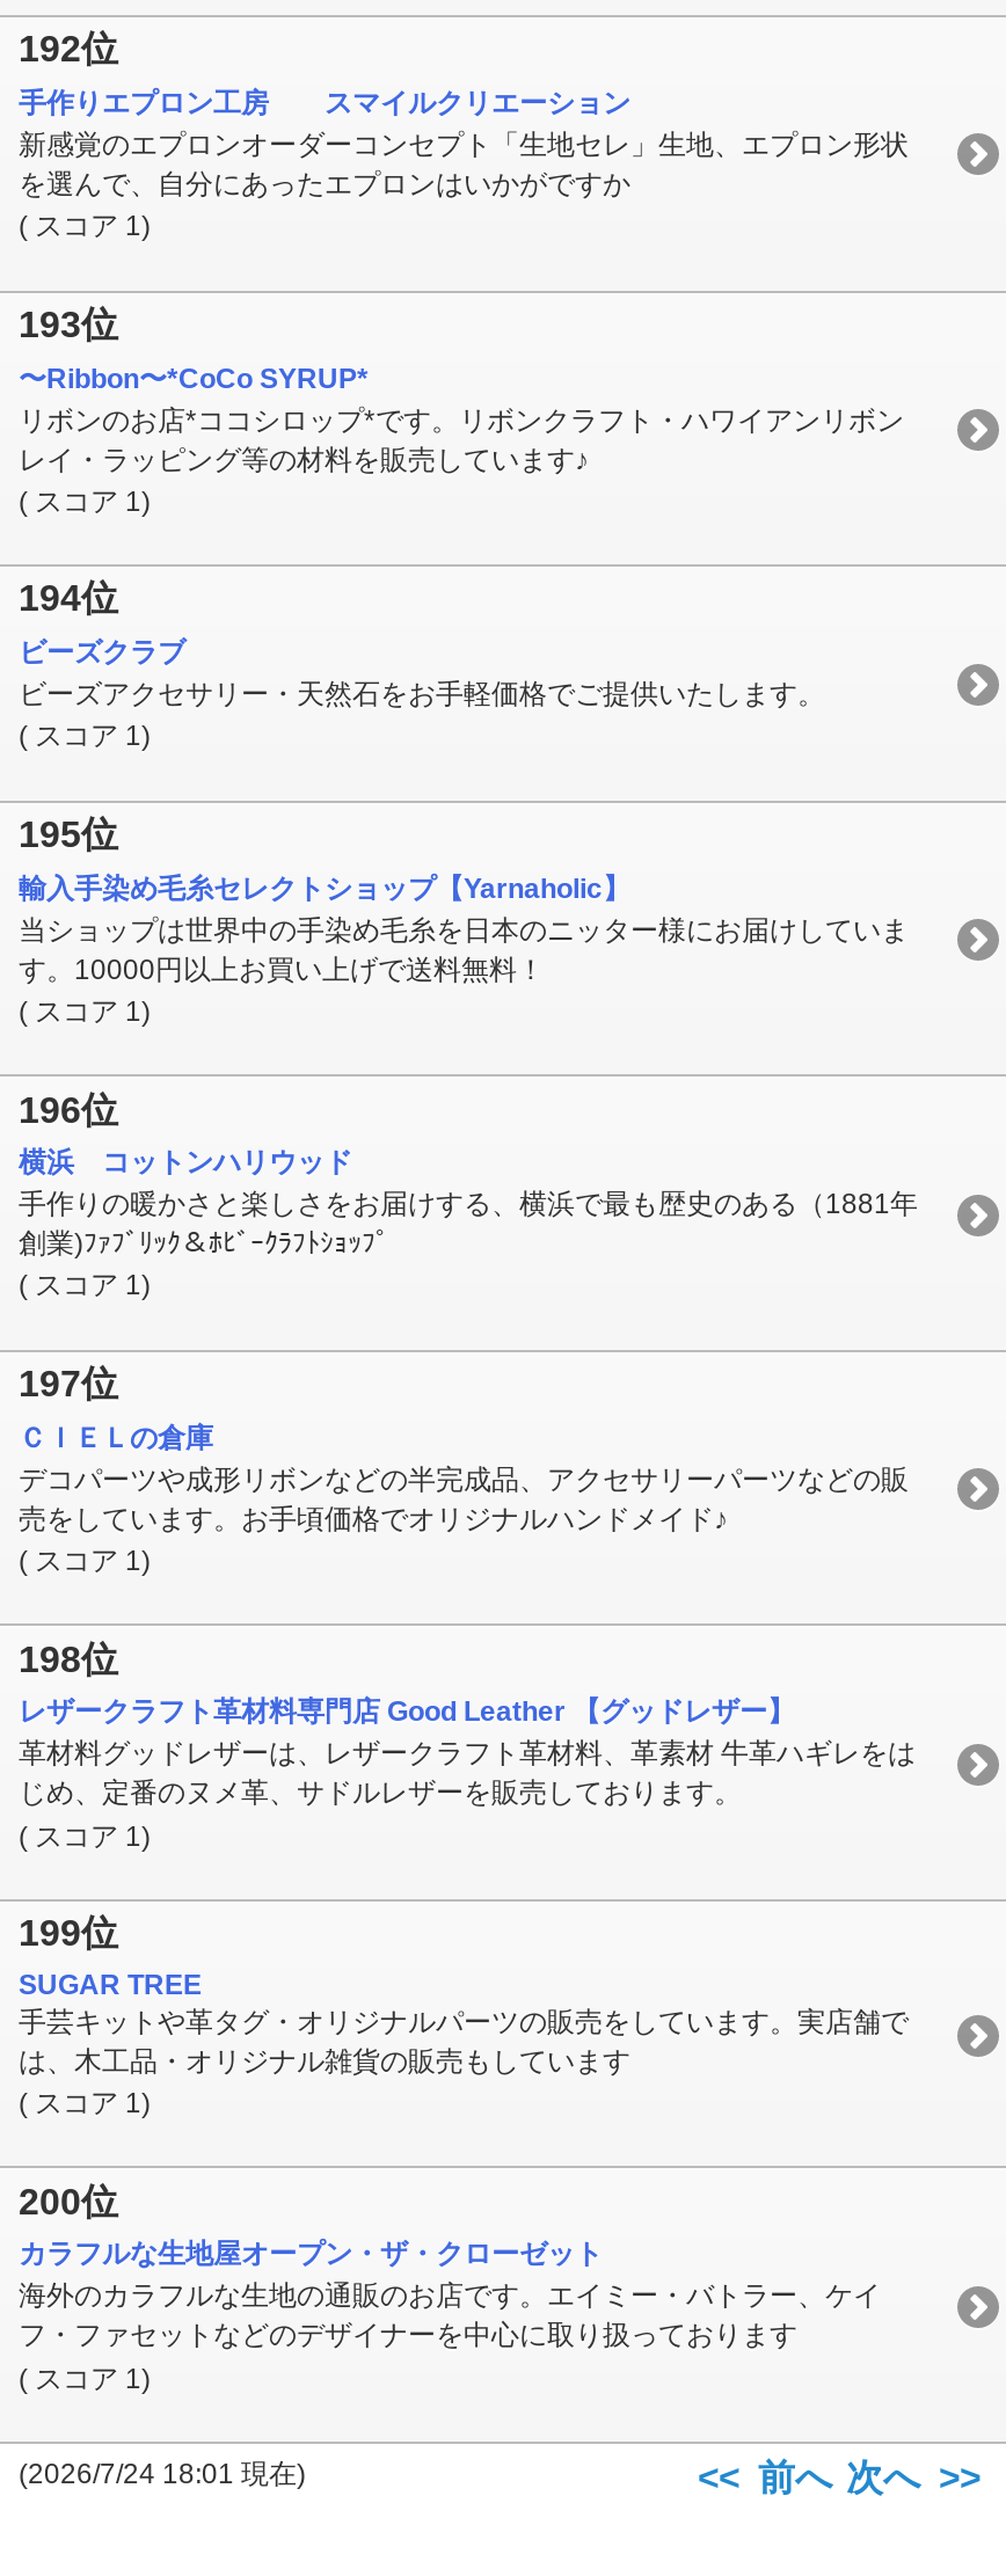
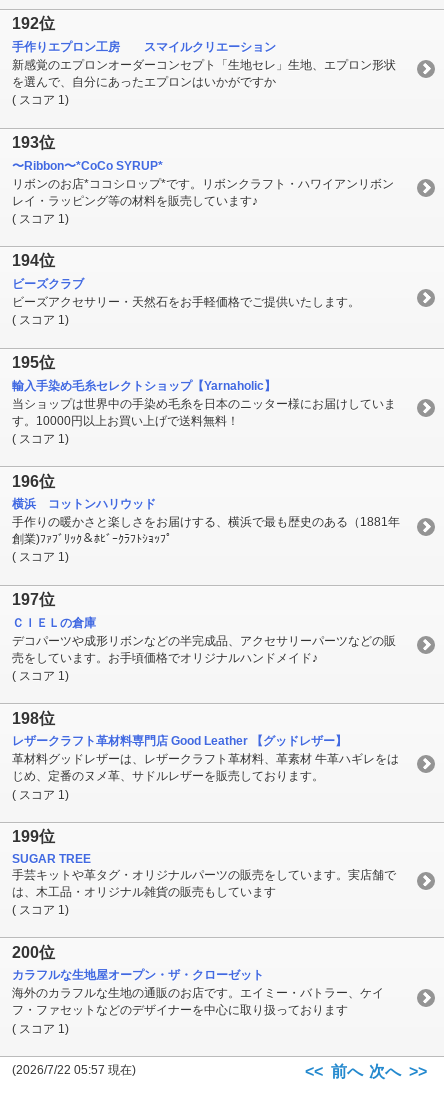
- (2026/7/24 18:01 現在)
+ (2026/7/22 05:57 現在)
